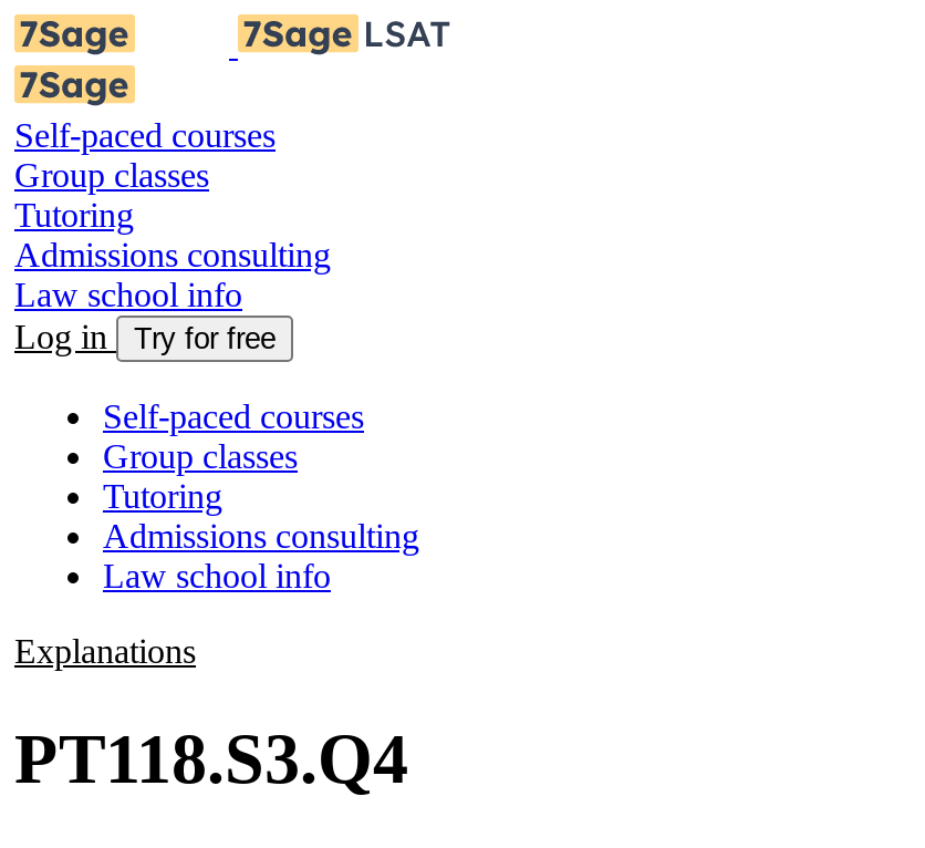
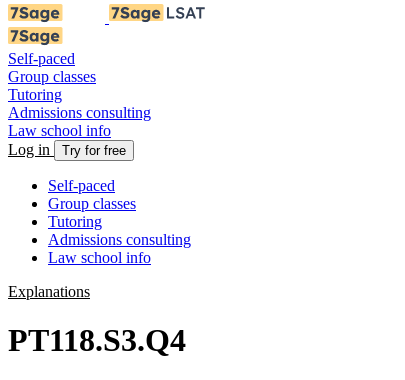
- Self-paced courses
+ Self-paced

- Self-paced courses
+ Self-paced
